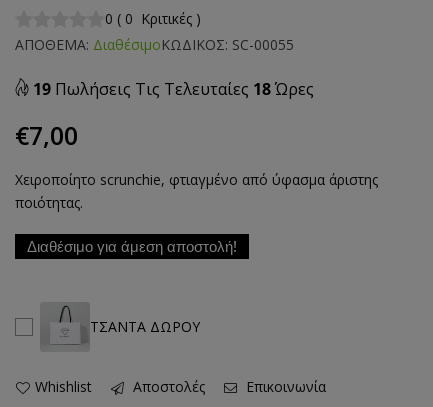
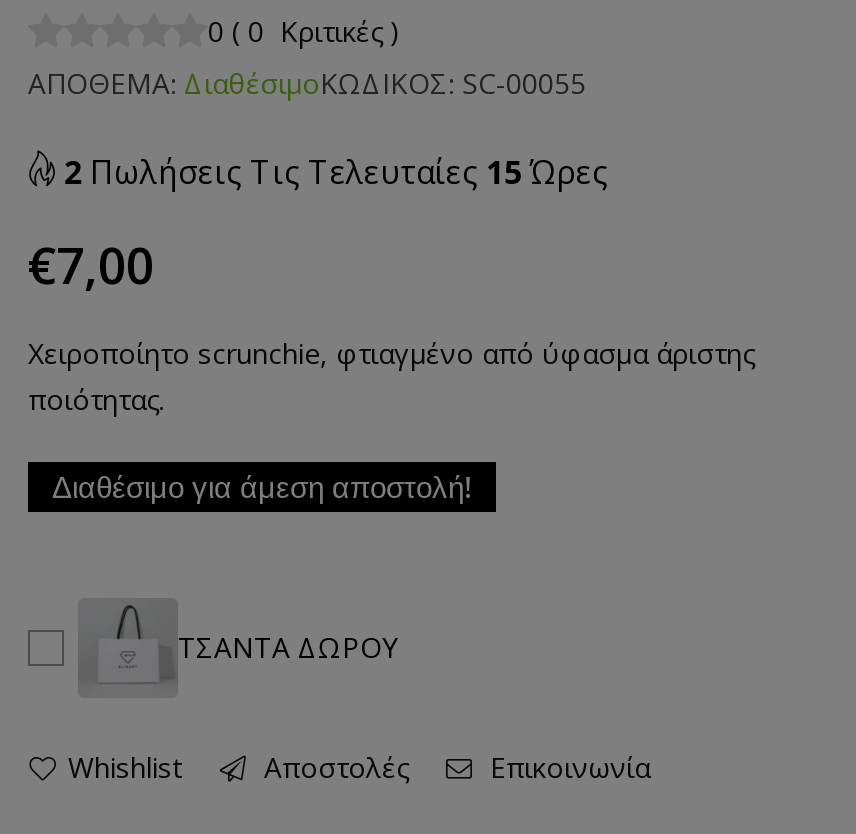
- 19 Πωλήσεις Τις Τελευταίες 18 Ώρες
+ 2 Πωλήσεις Τις Τελευταίες 15 Ώρες
